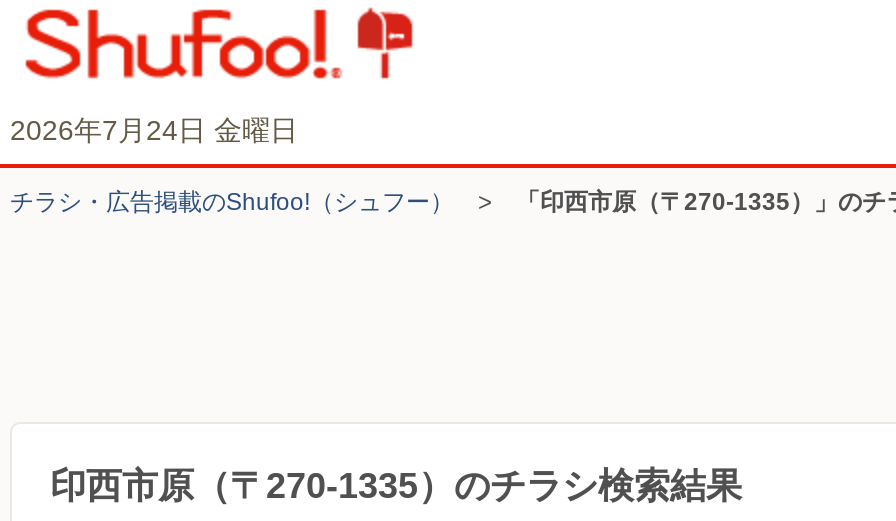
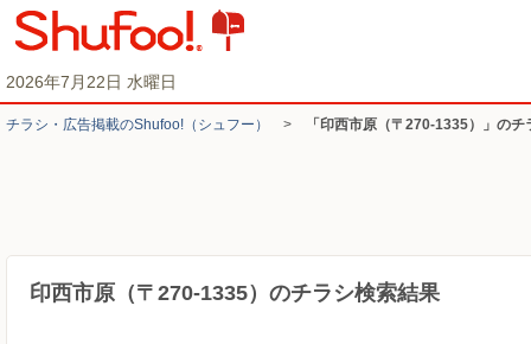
- 2026年7月24日 金曜日
+ 2026年7月22日 水曜日
